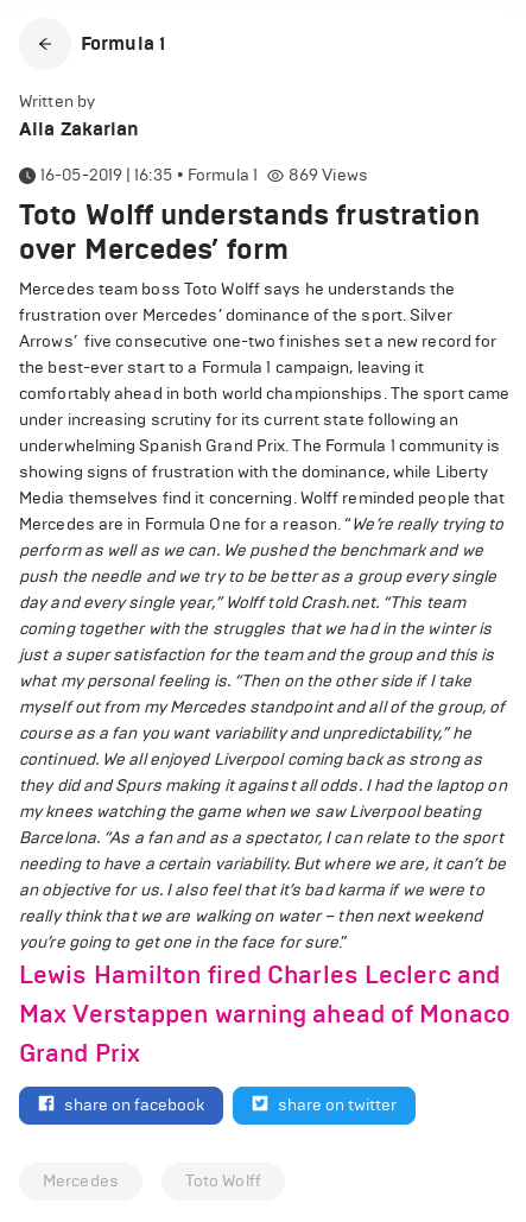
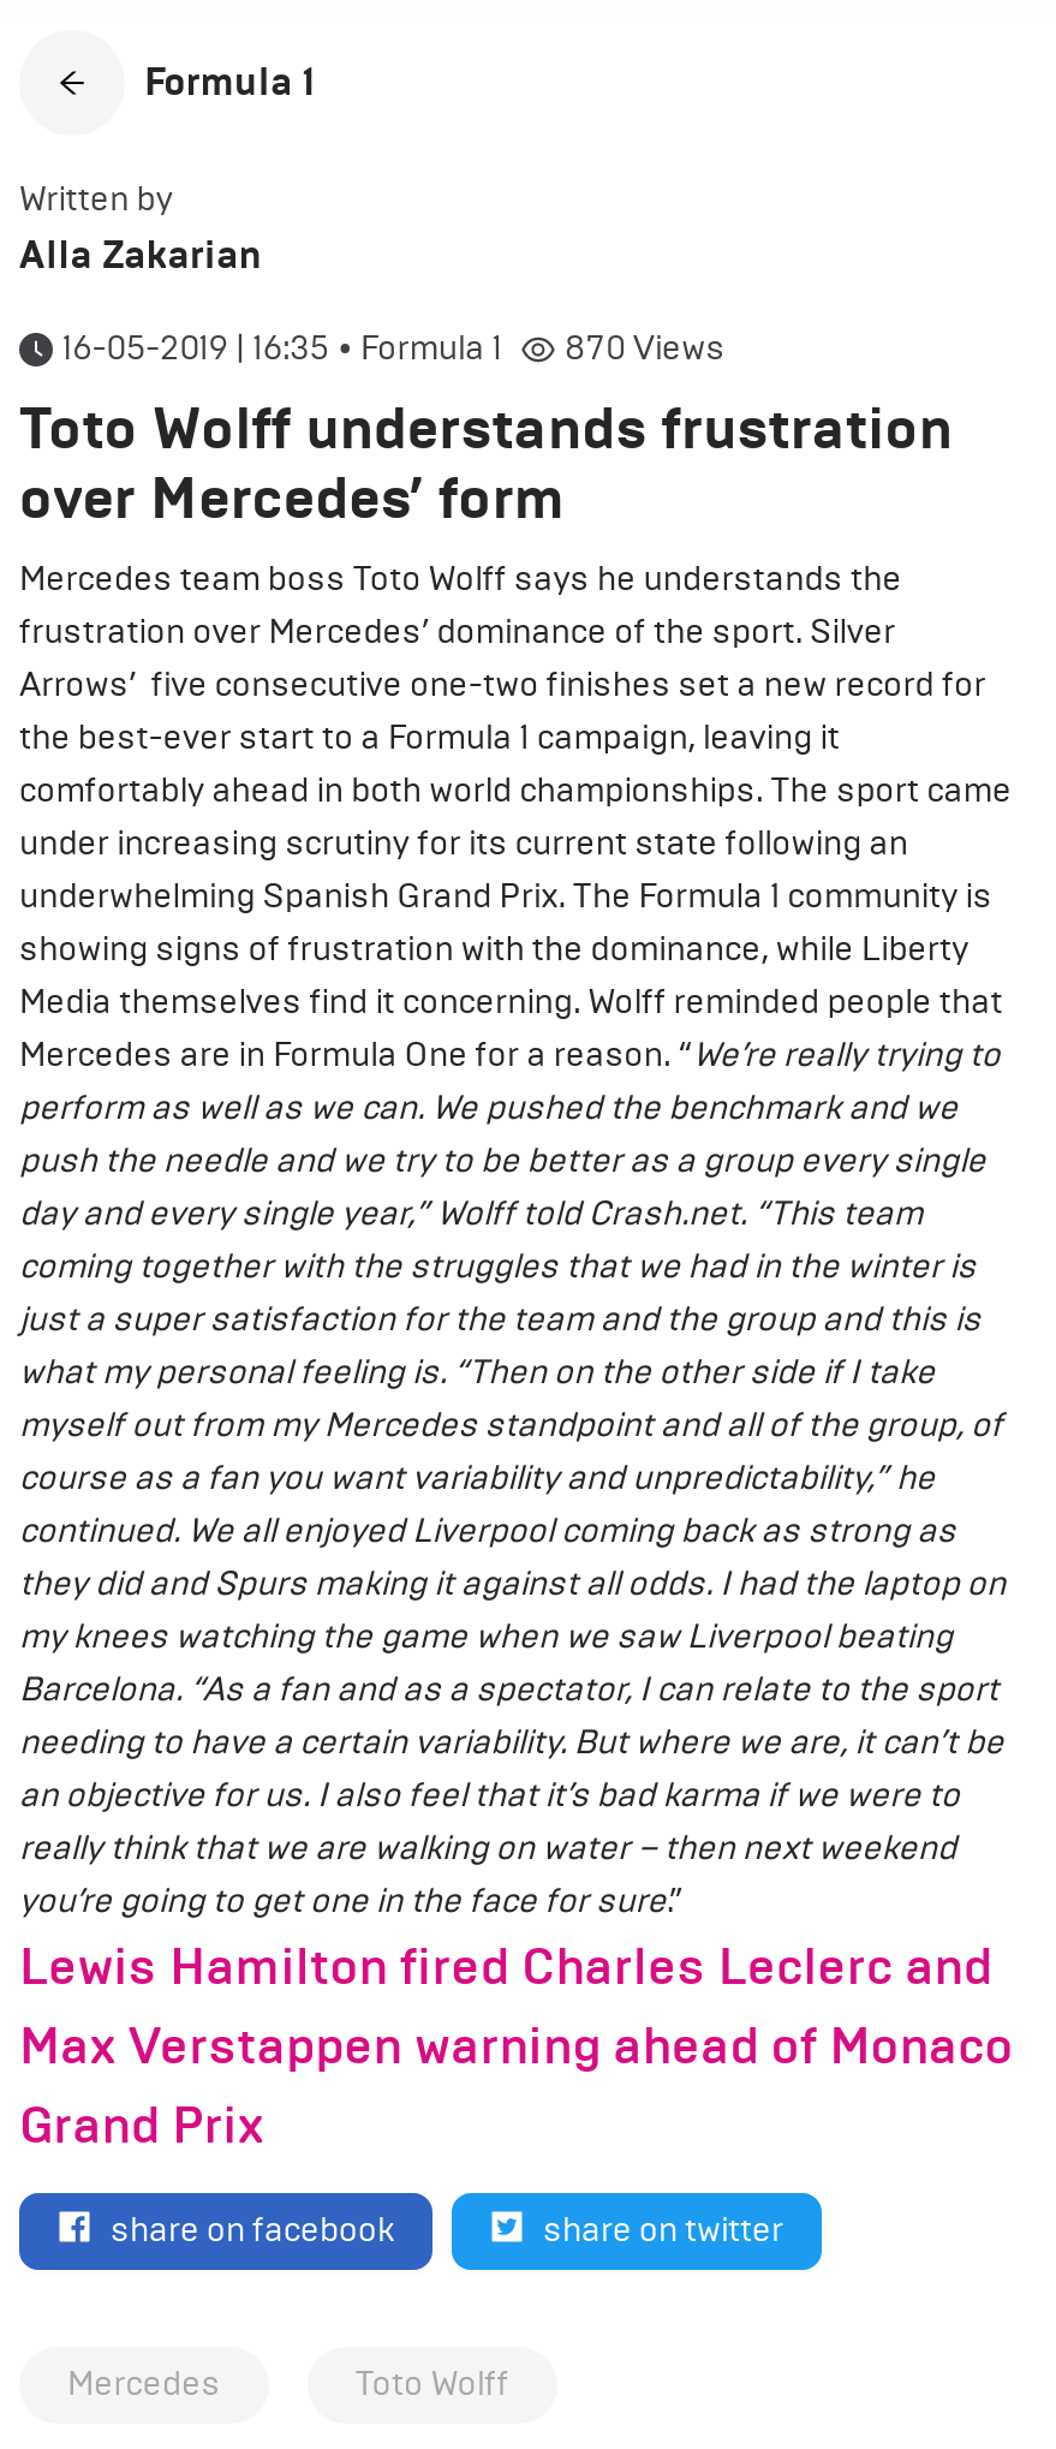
- 869 Views
+ 870 Views
